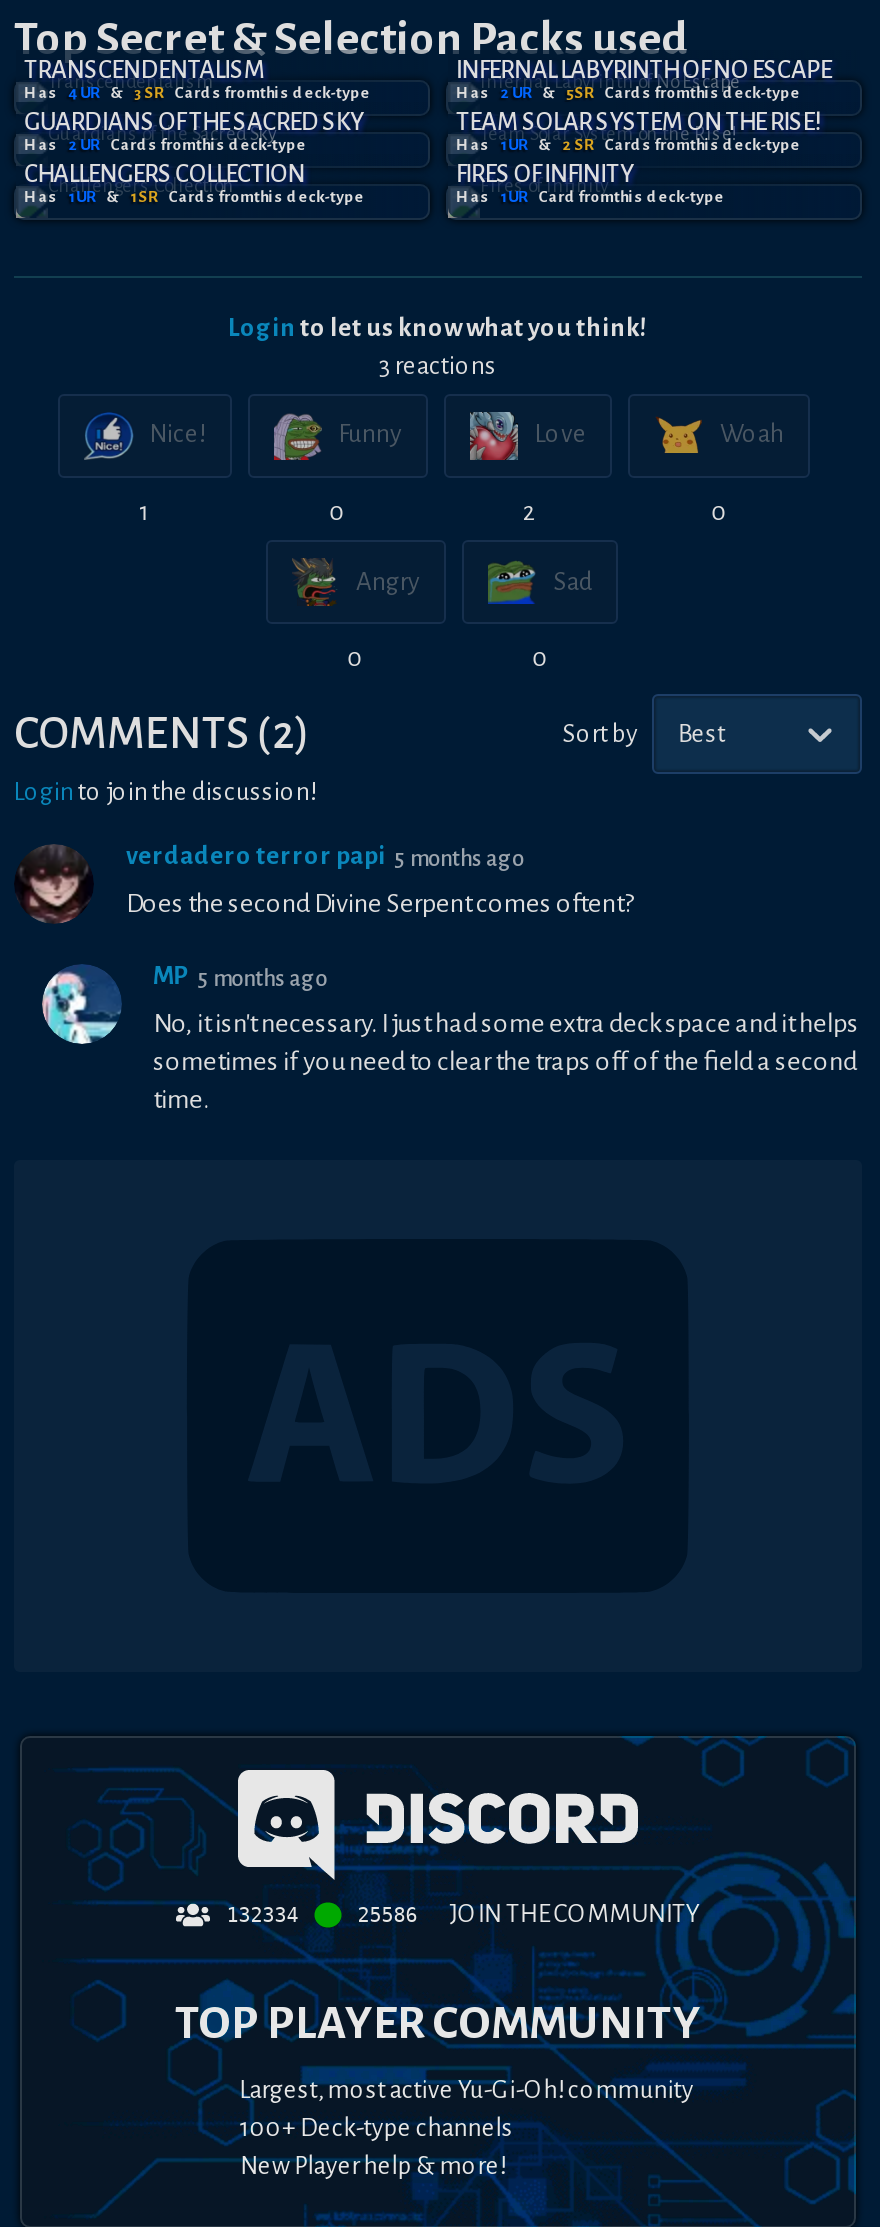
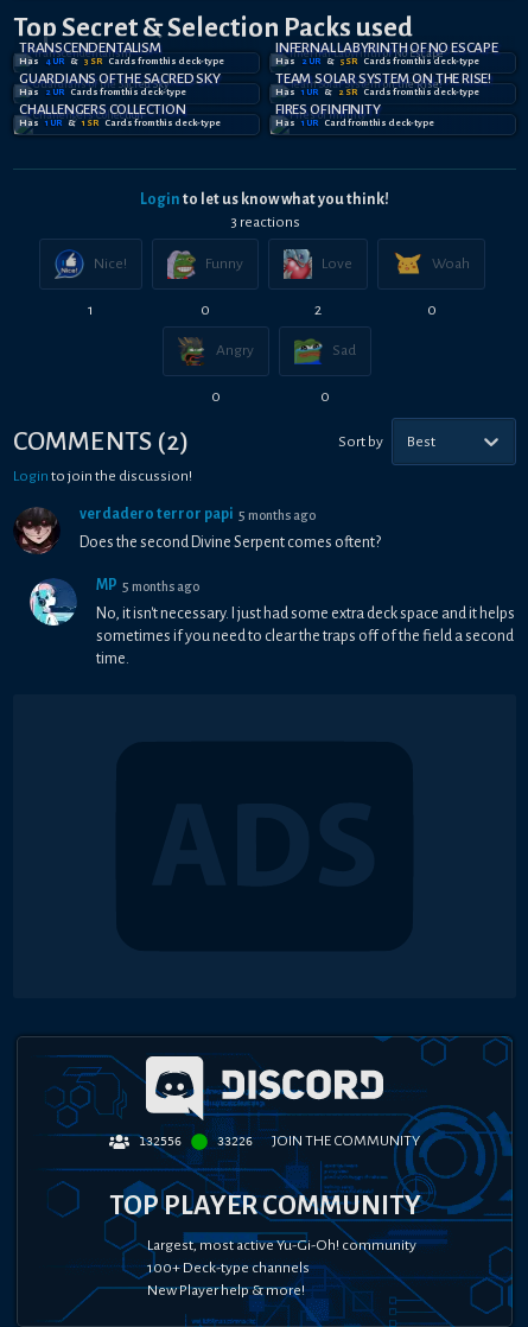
- 132334
+ 132556

- 25586 JOIN THE COMMUNITY
+ 33226 JOIN THE COMMUNITY
